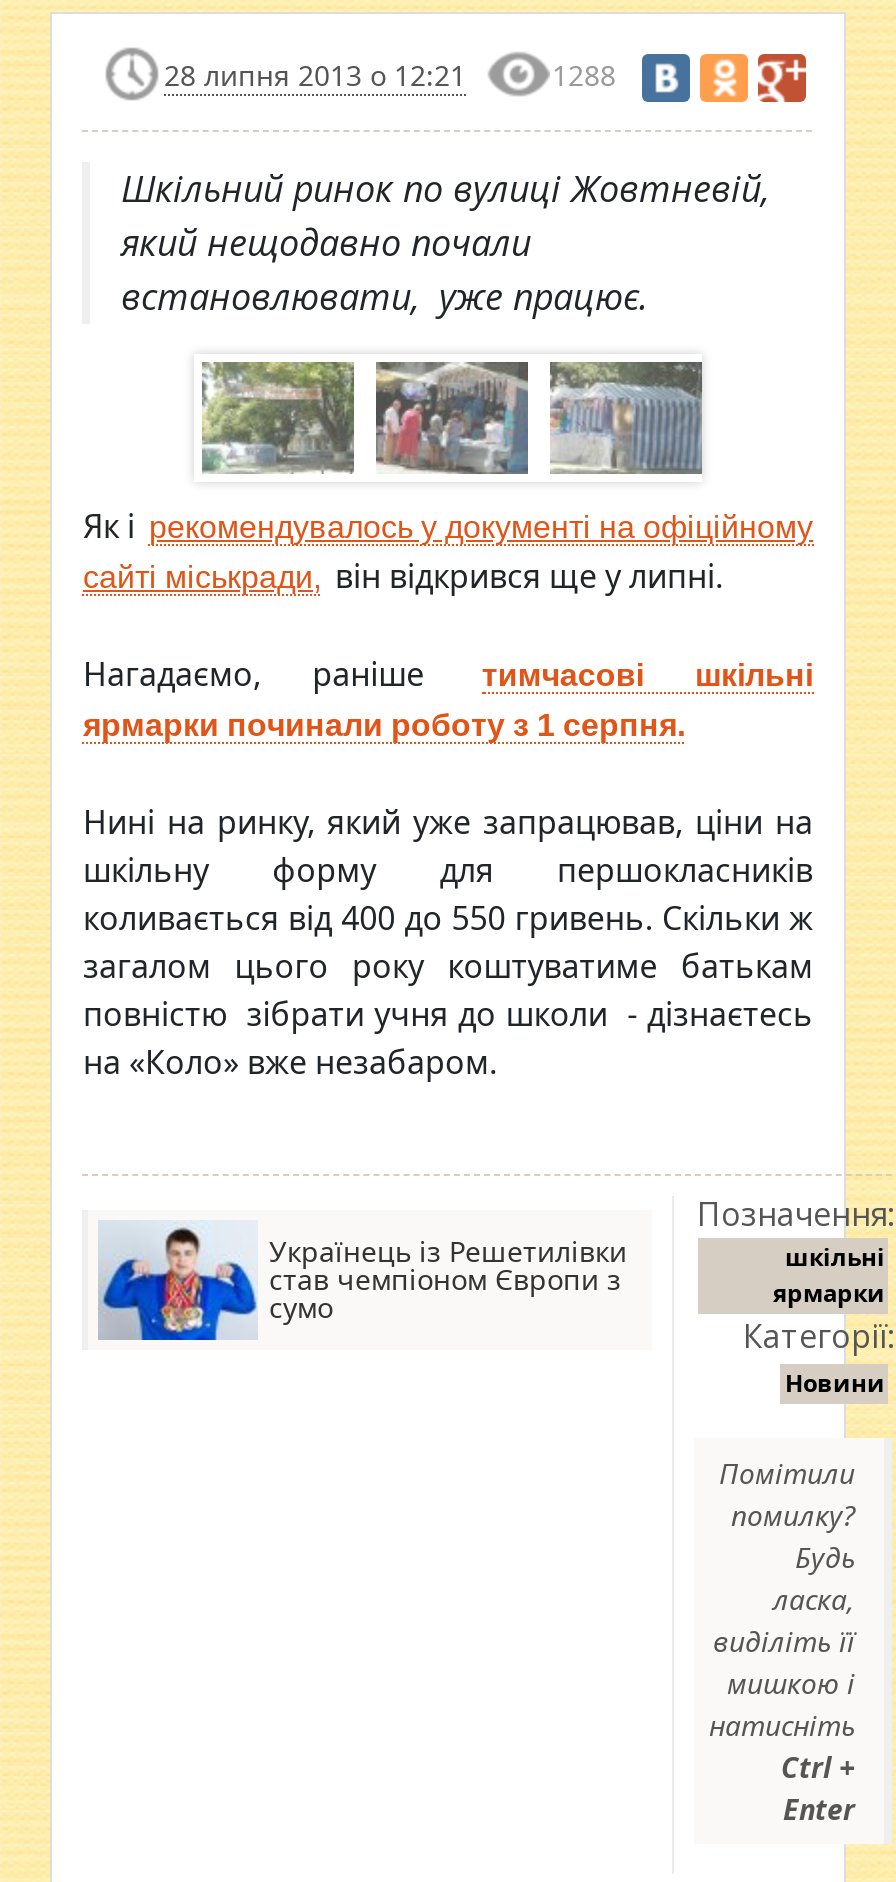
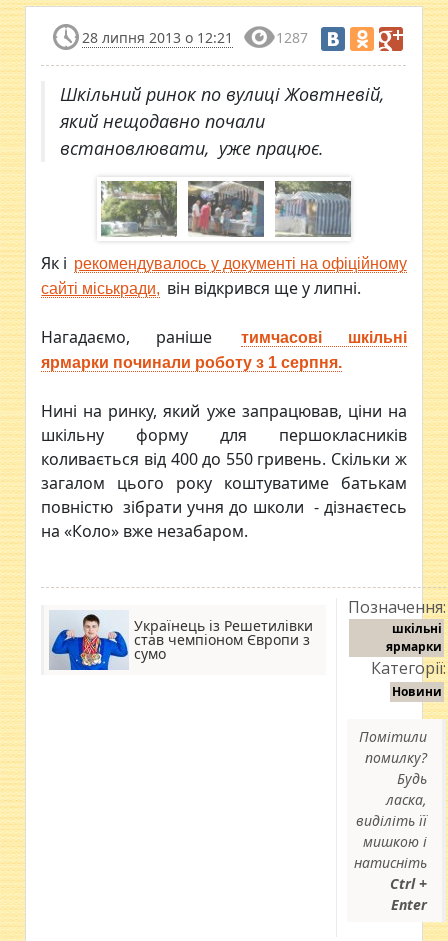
- 1288
+ 1287
